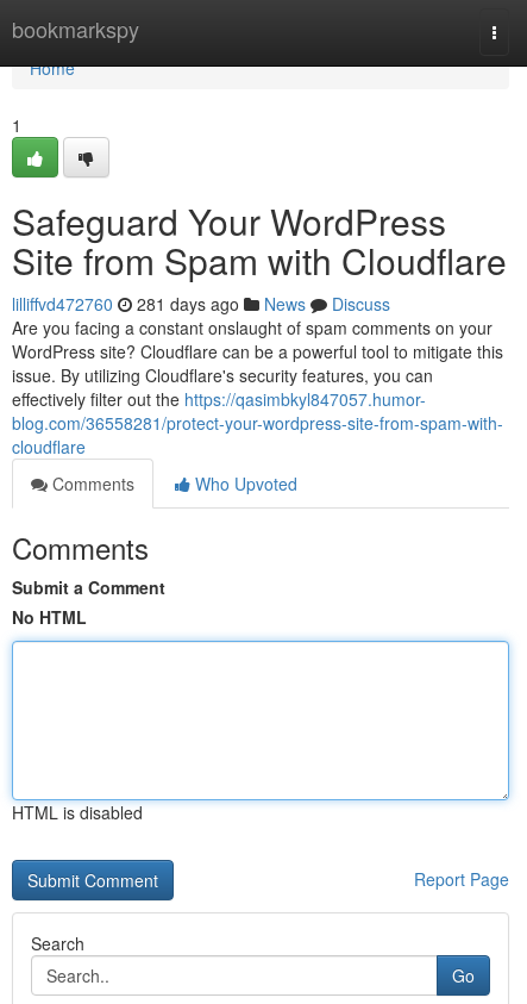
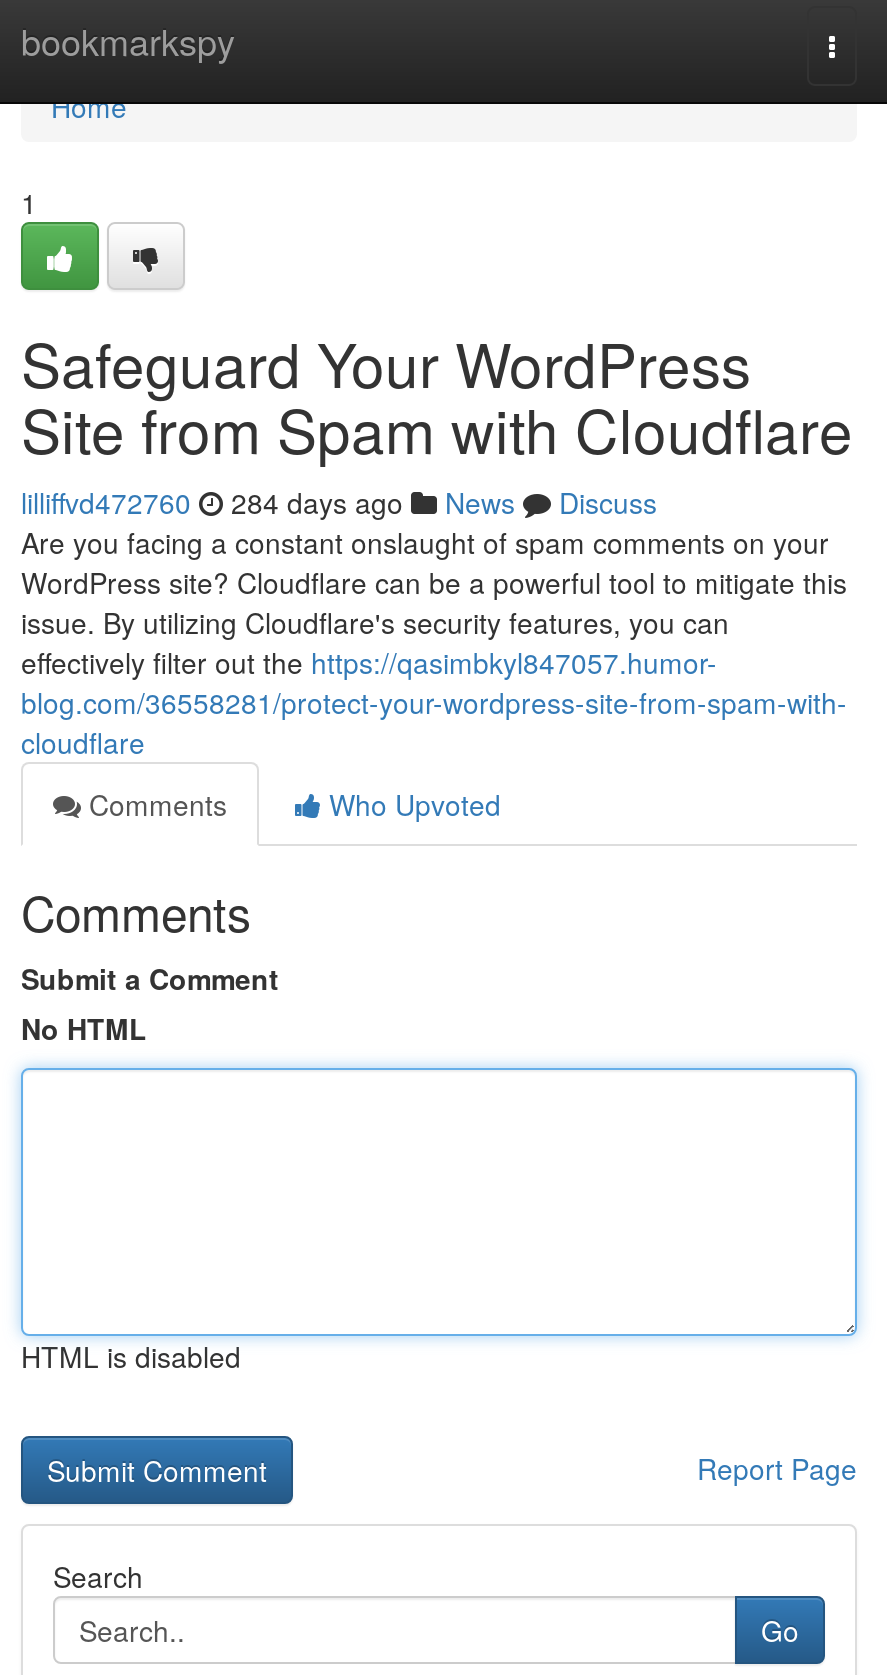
- lilliffvd472760 281 days ago News Discuss
+ lilliffvd472760 284 days ago News Discuss
